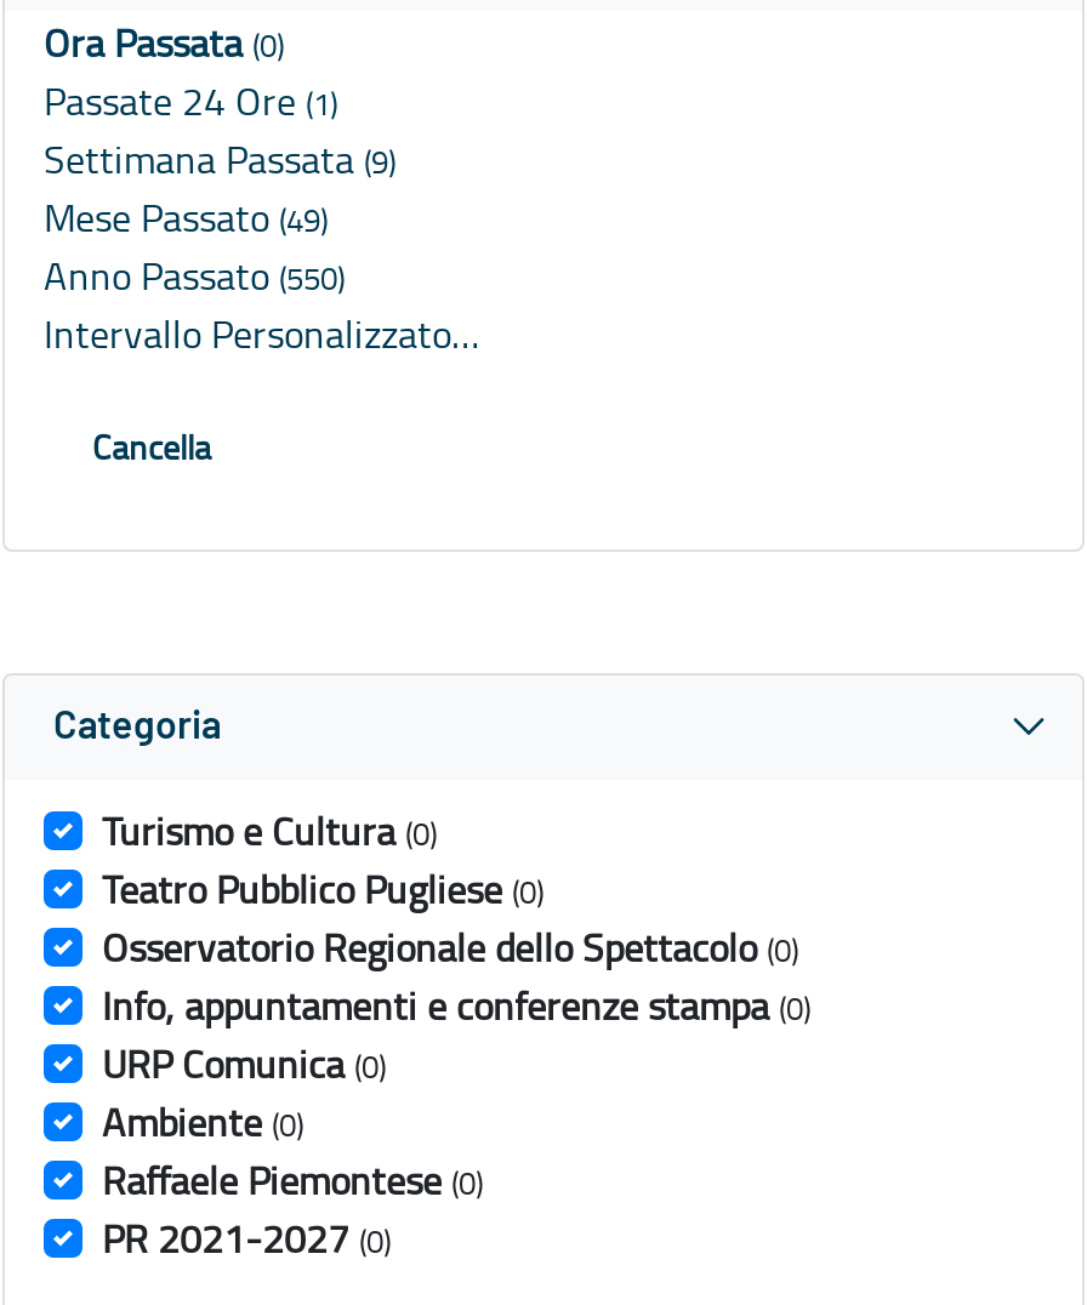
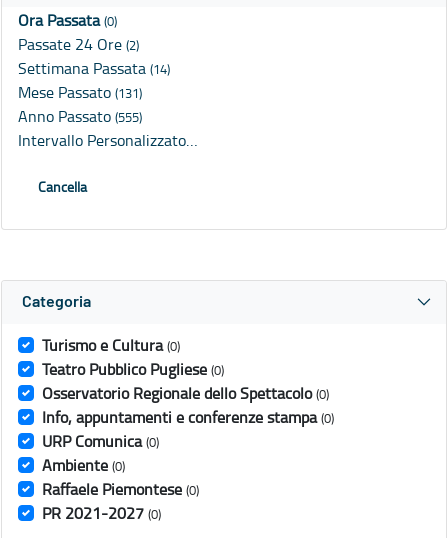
- Passate 24 Ore (1)
+ Passate 24 Ore (2)

- Settimana Passata (9)
+ Settimana Passata (14)

- Mese Passato (49)
+ Mese Passato (131)

- Anno Passato (550)
+ Anno Passato (555)
